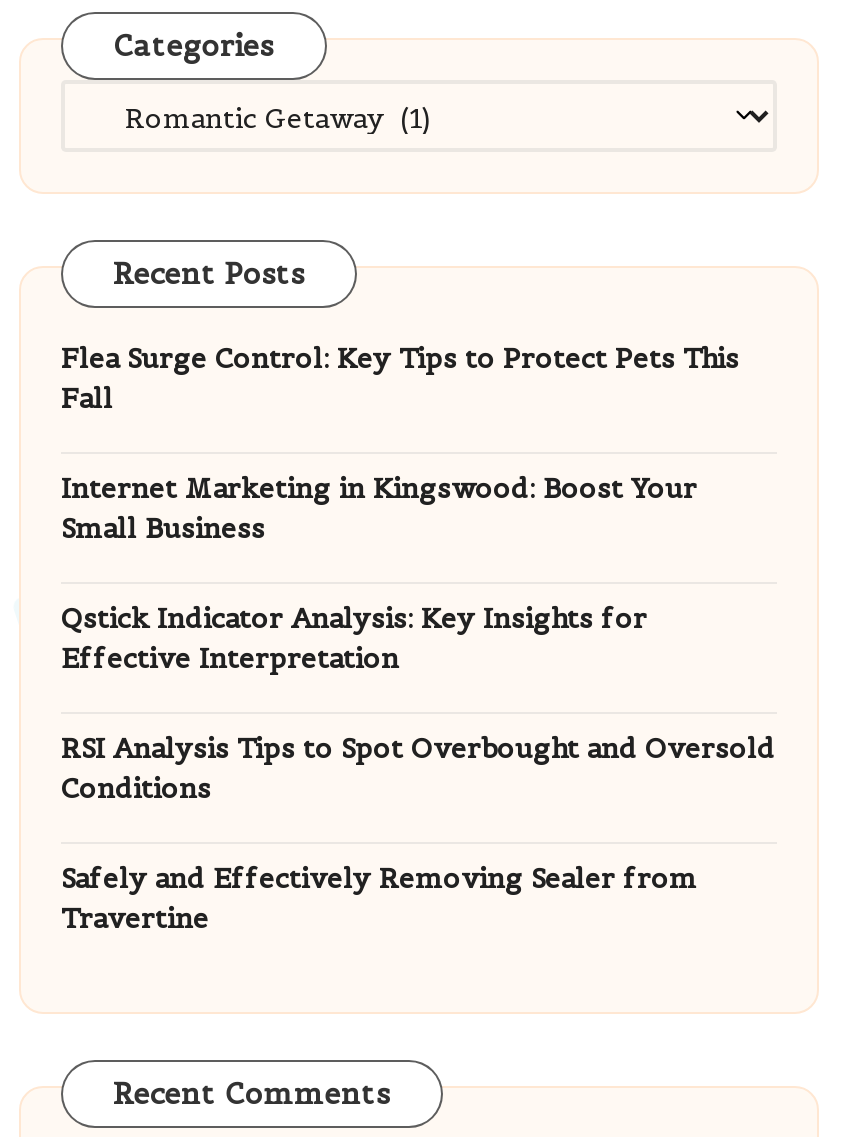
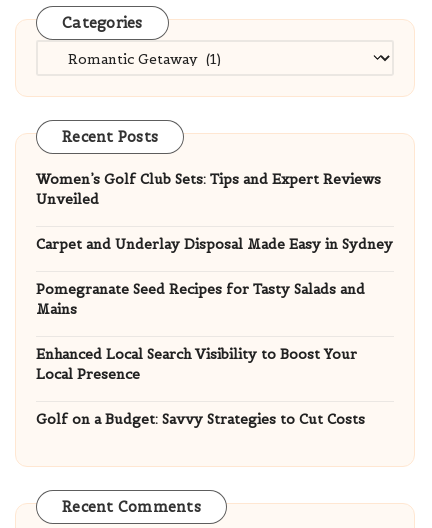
- Flea Surge Control: Key Tips to Protect Pets This
- Fall
+ Women’s Golf Club Sets: Tips and Expert Reviews
+ Unveiled

- Internet Marketing in Kingswood: Boost Your
- Small Business
+ Carpet and Underlay Disposal Made Easy in Sydney

- Qstick Indicator Analysis: Key Insights for
- Effective Interpretation
+ Pomegranate Seed Recipes for Tasty Salads and
+ Mains

- RSI Analysis Tips to Spot Overbought and Oversold
- Conditions
+ Enhanced Local Search Visibility to Boost Your
+ Local Presence

- Safely and Effectively Removing Sealer from
- Travertine
+ Golf on a Budget: Savvy Strategies to Cut Costs
